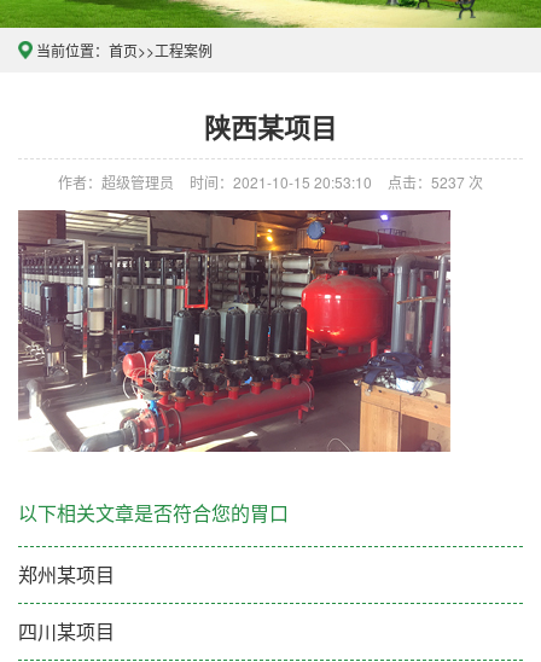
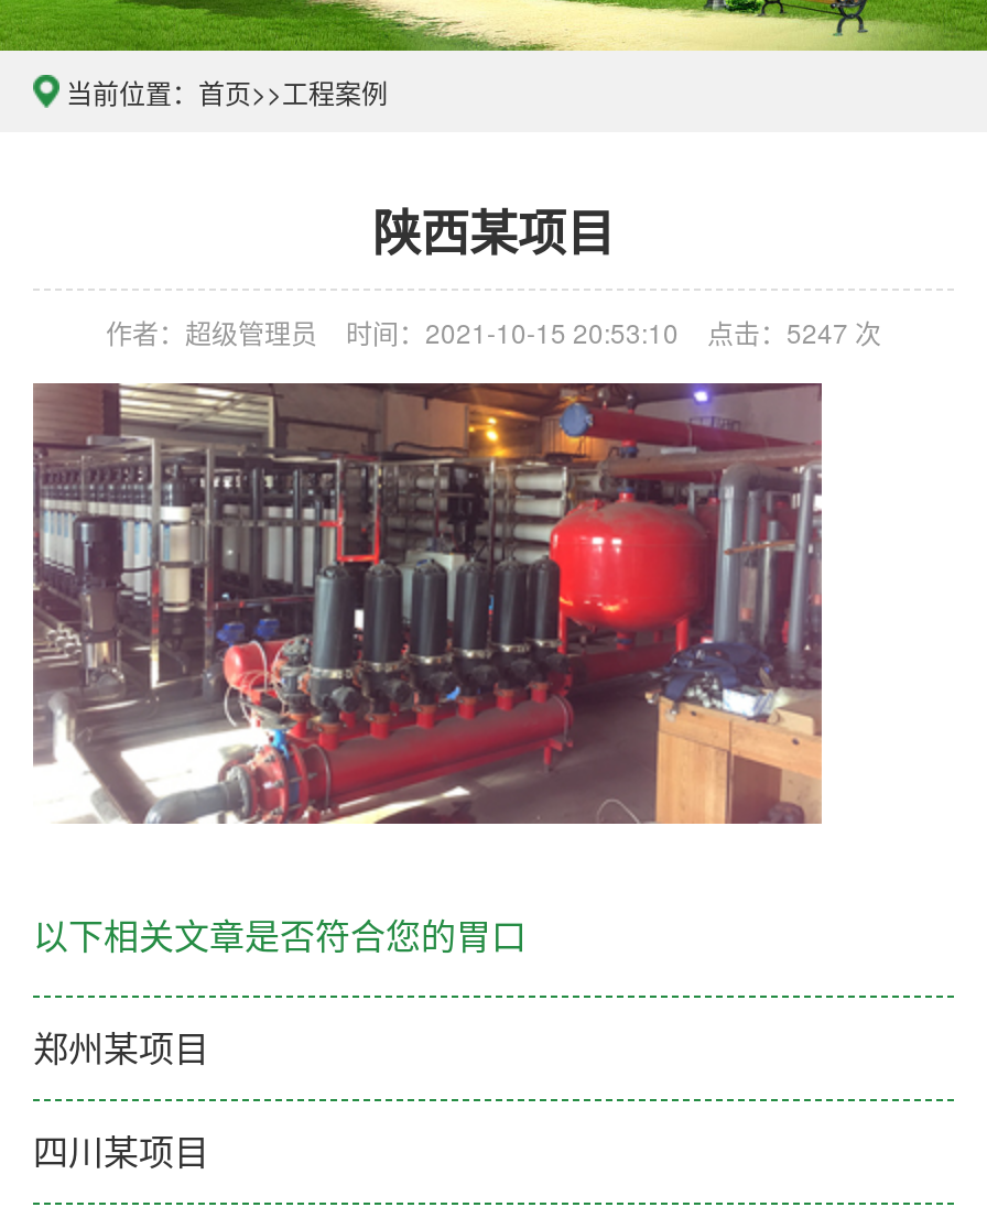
- 作者：超级管理员 时间：2021-10-15 20:53:10 点击：5237 次
+ 作者：超级管理员 时间：2021-10-15 20:53:10 点击：5247 次
